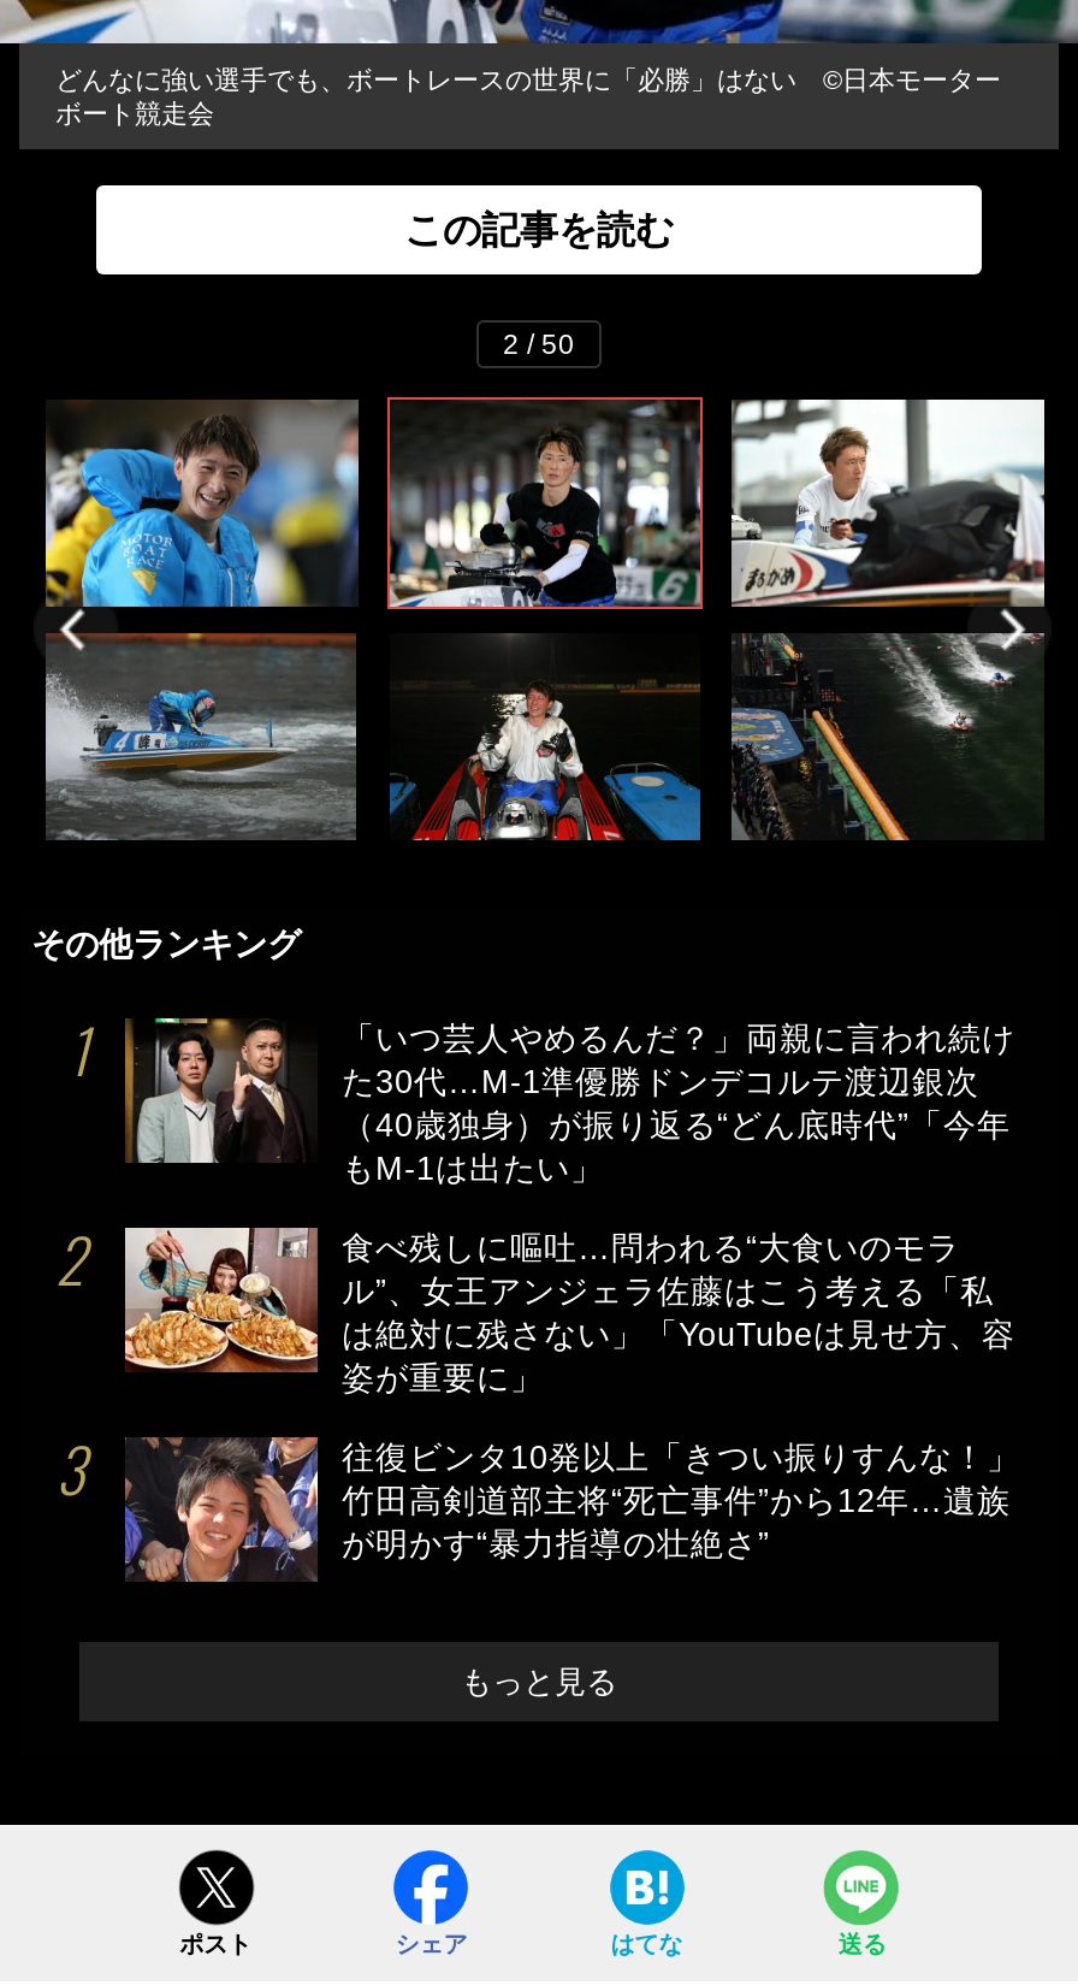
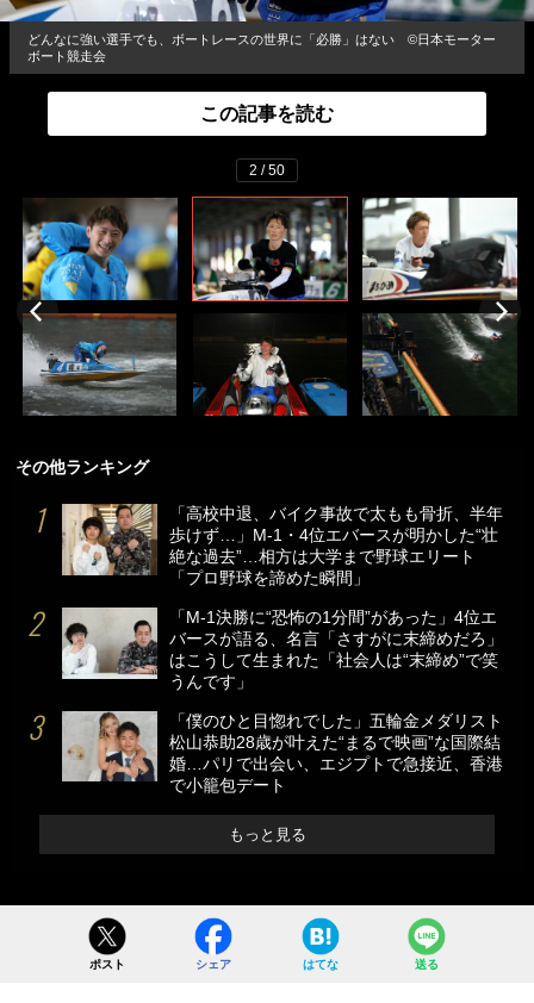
- [image]
- 「いつ芸人やめるんだ？」両親に言われ続け
- た30代…M-1準優勝ドンデコルテ渡辺銀次
- （40歳独身）が振り返る“どん底時代”「今年
- もM-1は出たい」
+ [image]
+ 「高校中退、バイク事故で太もも骨折、半年
+ 歩けず…」M-1・4位エバースが明かした“壮
+ 絶な過去”…相方は大学まで野球エリート
+ 「プロ野球を諦めた瞬間」

- [image]
- 食べ残しに嘔吐…問われる“大食いのモラ
- ル”、女王アンジェラ佐藤はこう考える「私
- は絶対に残さない」「YouTubeは見せ方、容
- 姿が重要に」
+ [image]
+ 「M-1決勝に“恐怖の1分間”があった」4位エ
+ バースが語る、名言「さすがに末締めだろ」
+ はこうして生まれた「社会人は“末締め”で笑
+ うんです」

- [image]
- 往復ビンタ10発以上「きつい振りすんな！」
- 竹田高剣道部主将“死亡事件”から12年…遺族
- が明かす“暴力指導の壮絶さ”
+ [image]
+ 「僕のひと目惚れでした」五輪金メダリスト
+ 松山恭助28歳が叶えた“まるで映画”な国際結
+ 婚…パリで出会い、エジプトで急接近、香港
+ で小籠包デート
